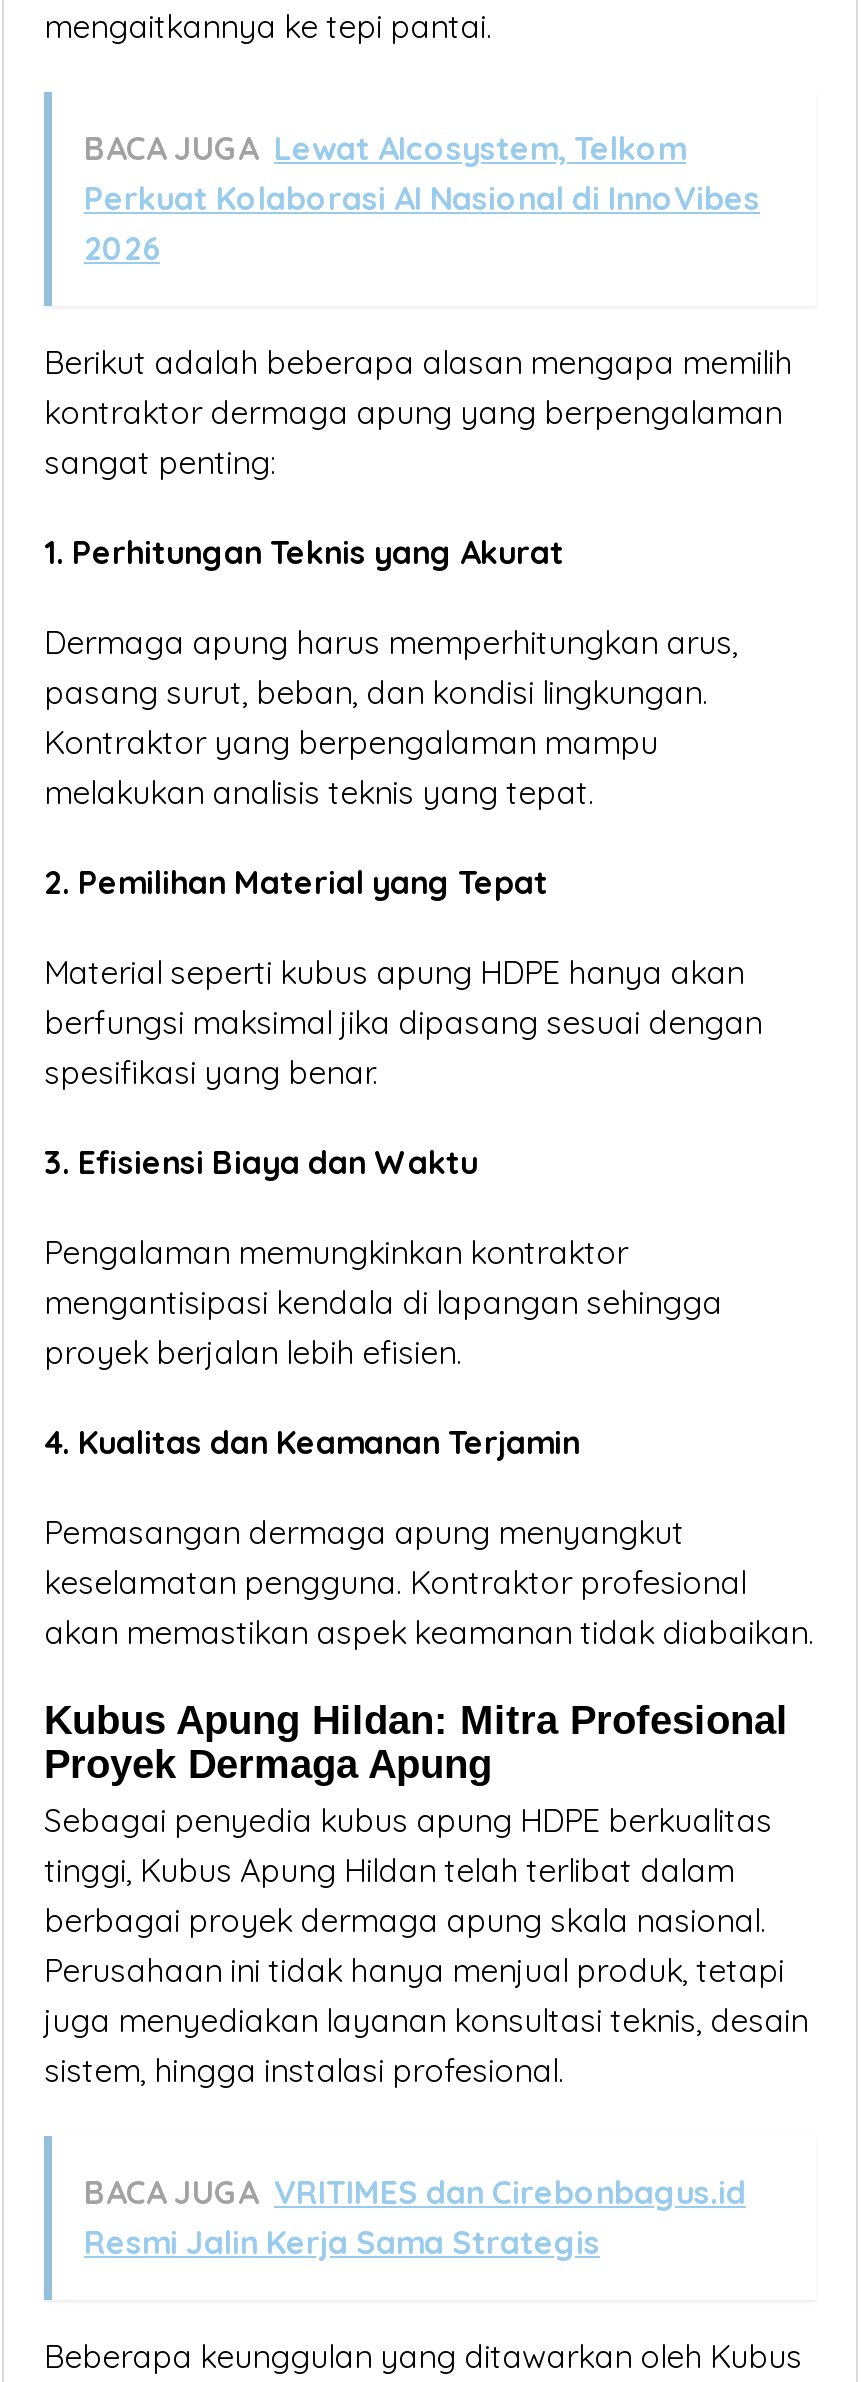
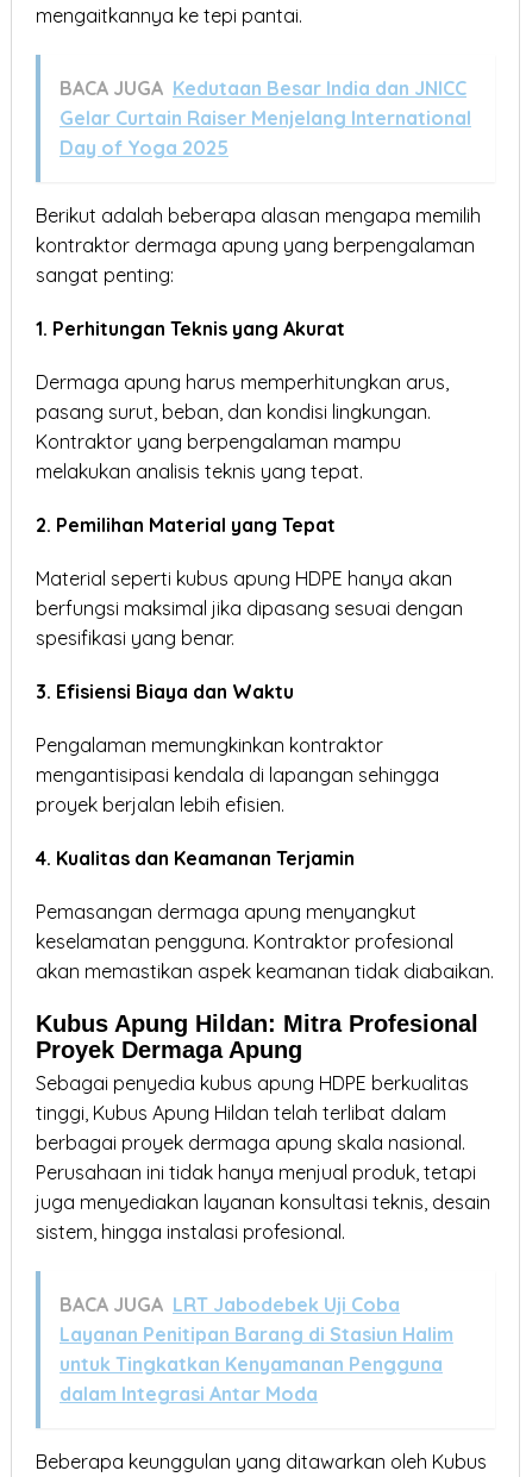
- BACA JUGA Lewat AIcosystem, Telkom
- Perkuat Kolaborasi AI Nasional di InnoVibes
- 2026
+ BACA JUGA Kedutaan Besar India dan JNICC
+ Gelar Curtain Raiser Menjelang International
+ Day of Yoga 2025

- BACA JUGA VRITIMES dan Cirebonbagus.id
- Resmi Jalin Kerja Sama Strategis
+ BACA JUGA LRT Jabodebek Uji Coba
+ Layanan Penitipan Barang di Stasiun Halim
+ untuk Tingkatkan Kenyamanan Pengguna
+ dalam Integrasi Antar Moda
